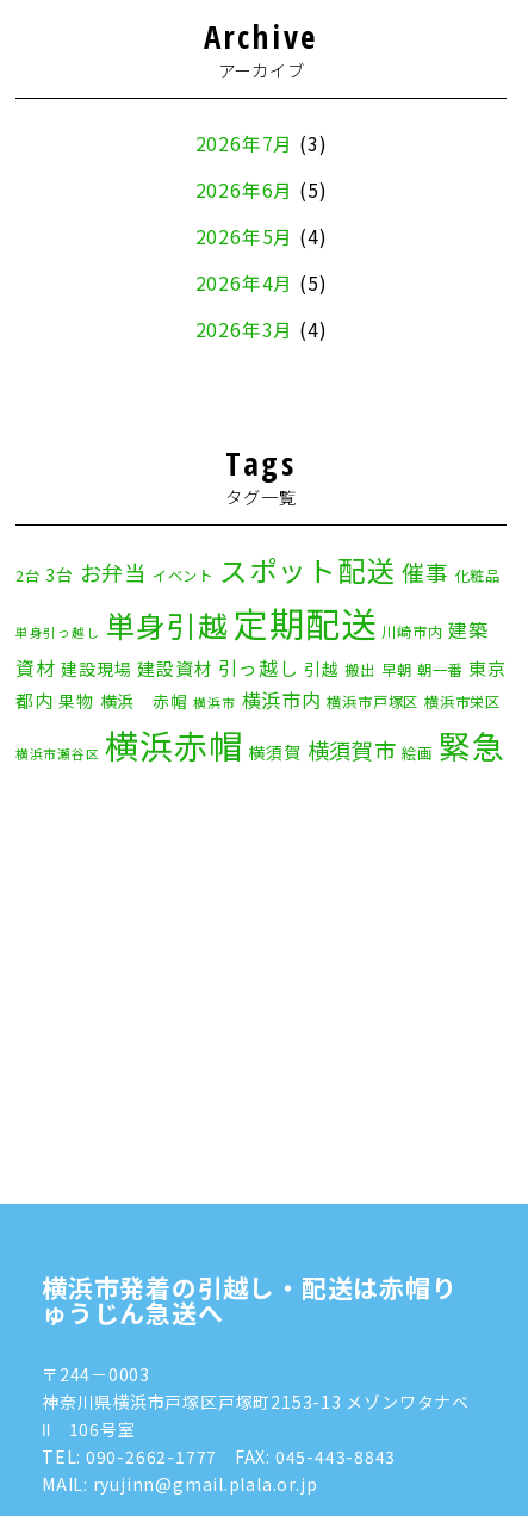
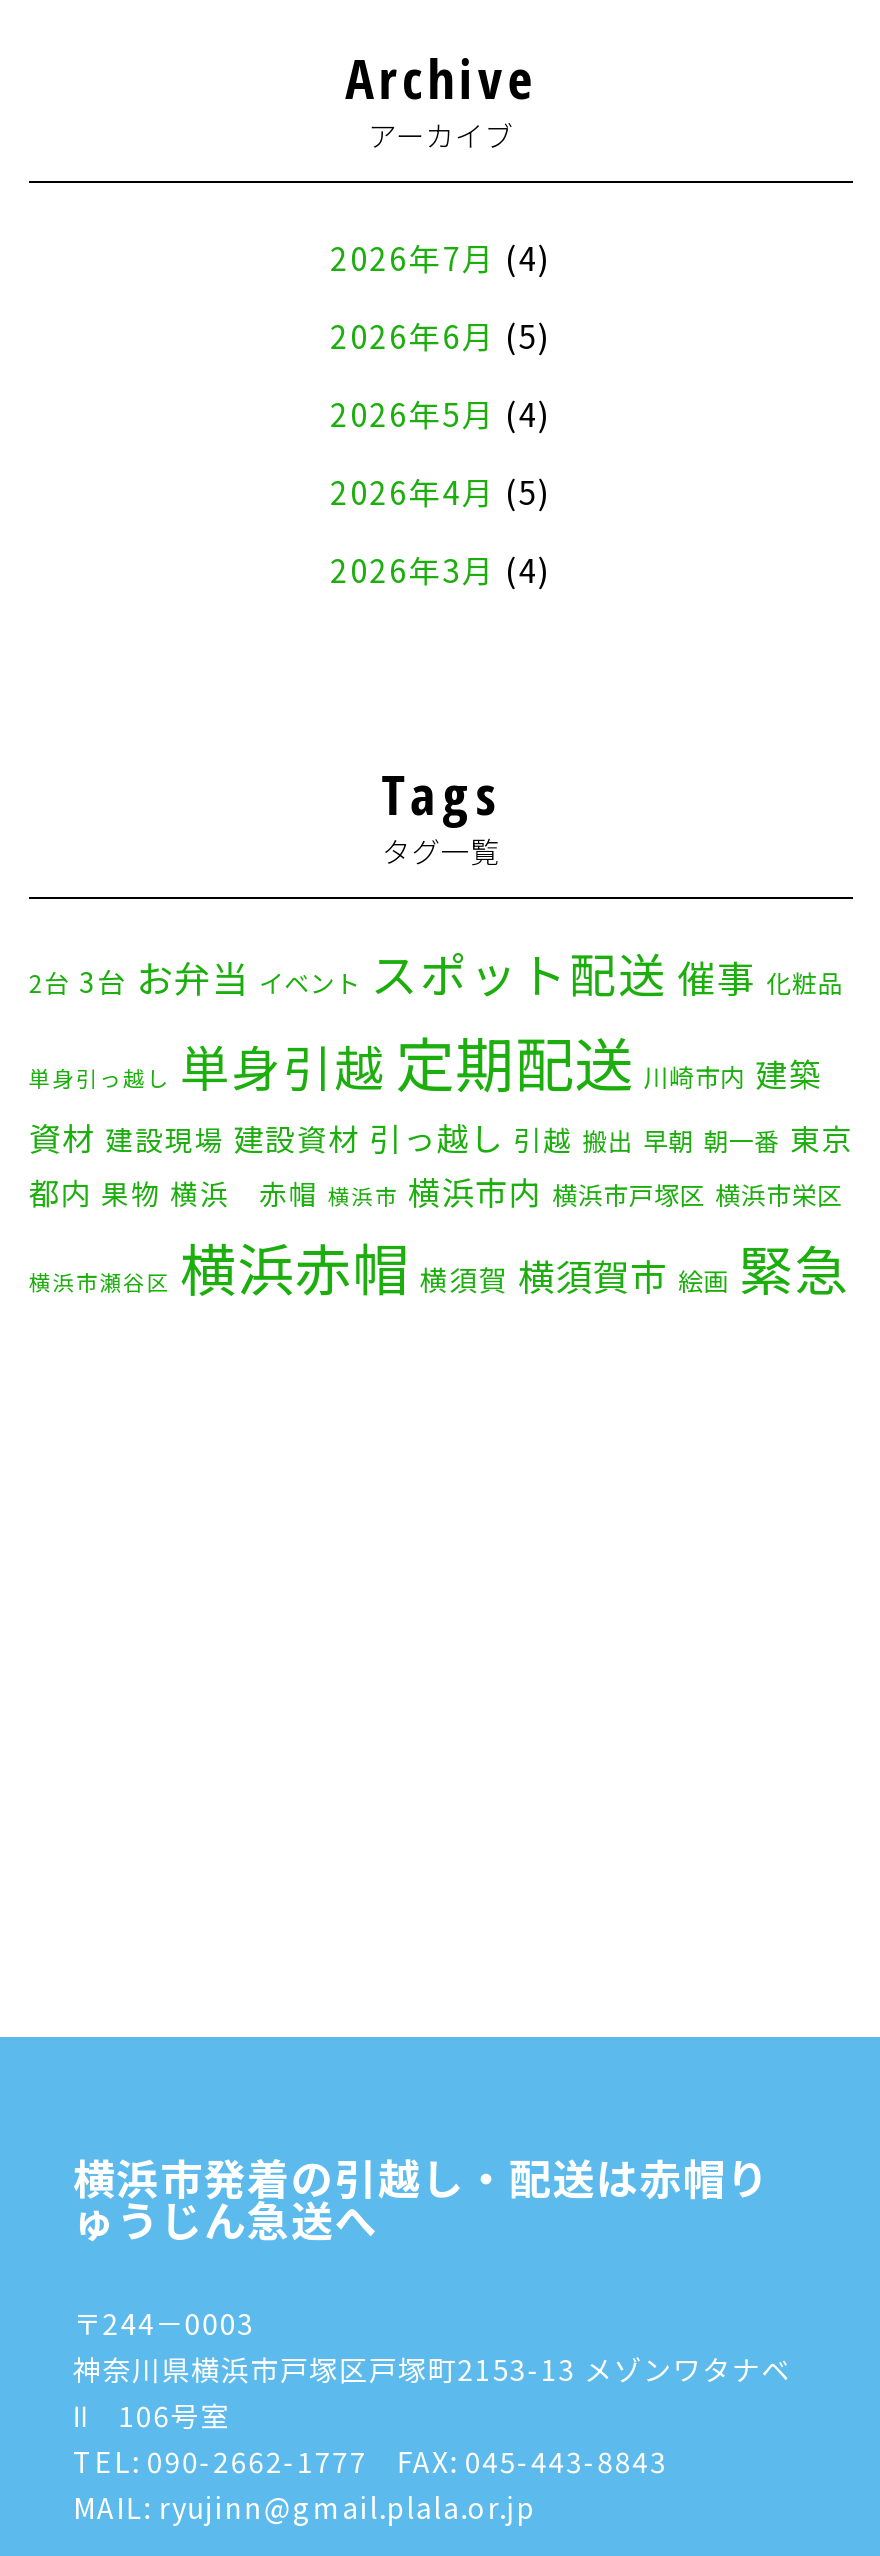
- 2026年7月(3)
+ 2026年7月(4)
